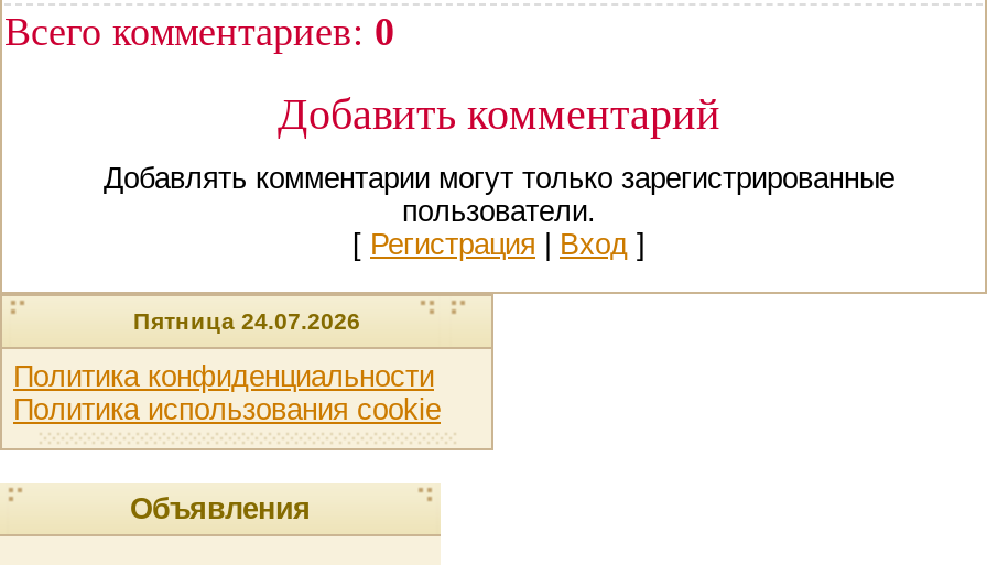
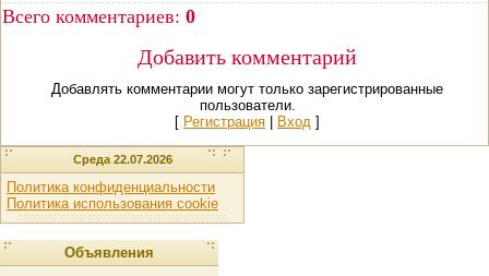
- Пятница 24.07.2026
+ Среда 22.07.2026
